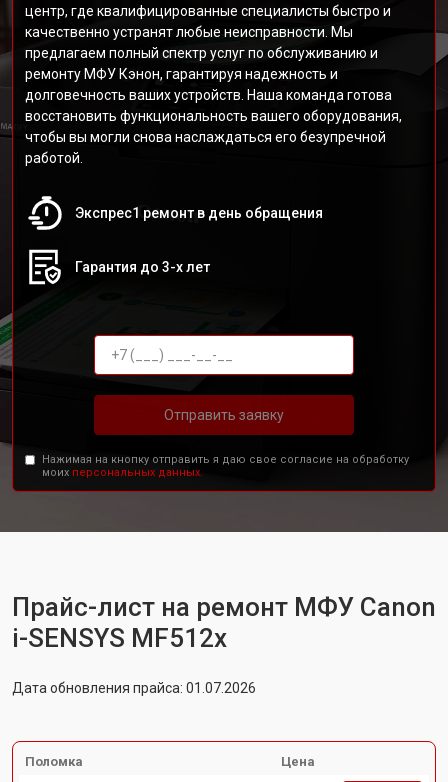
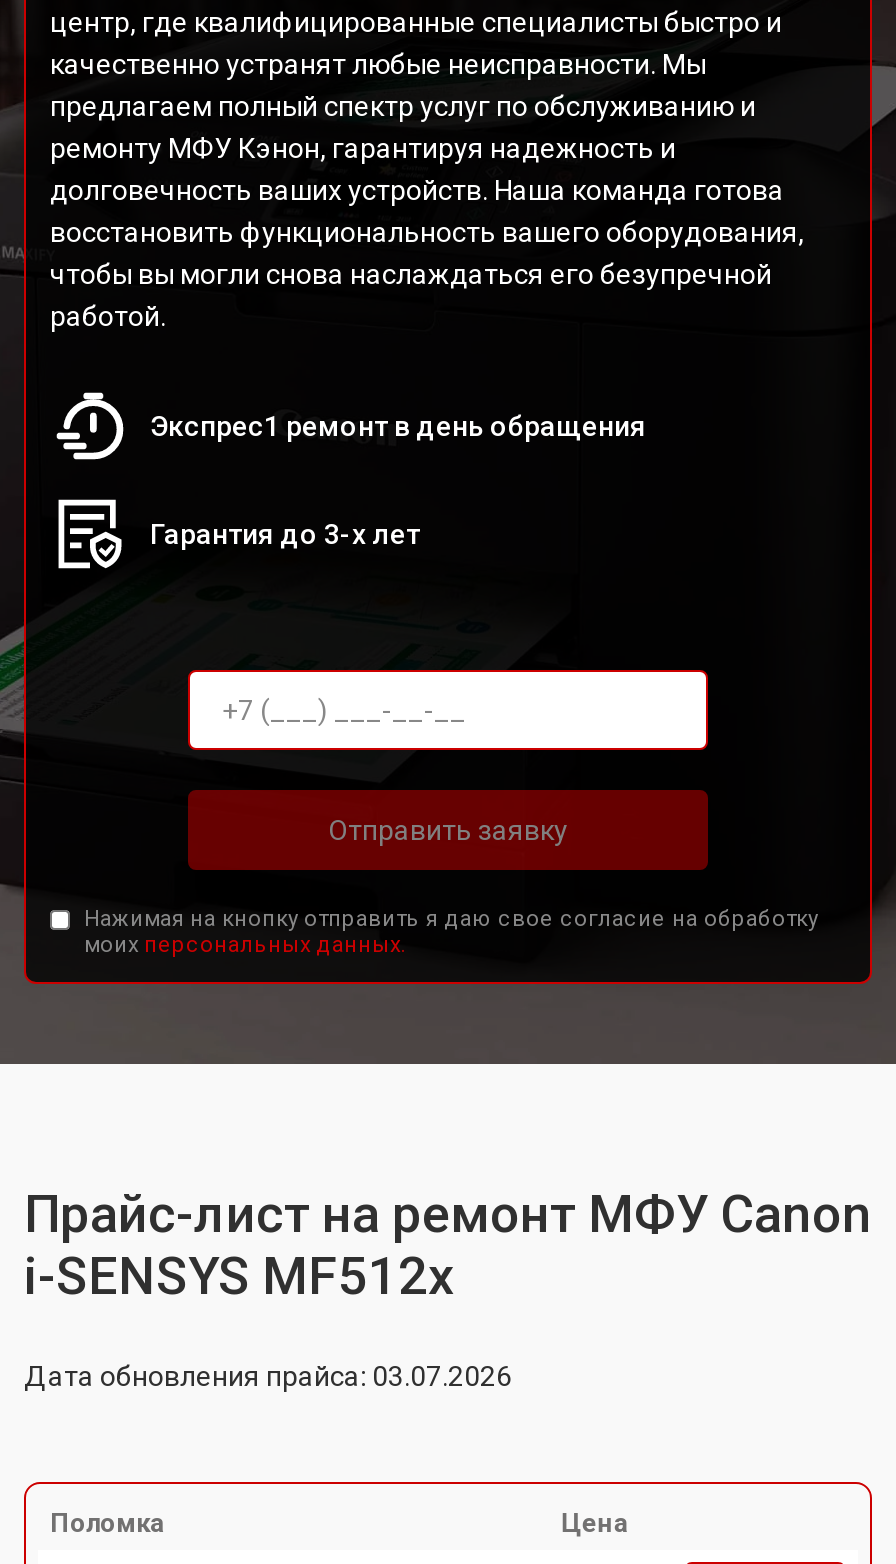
- Дата обновления прайса: 01.07.2026
+ Дата обновления прайса: 03.07.2026
